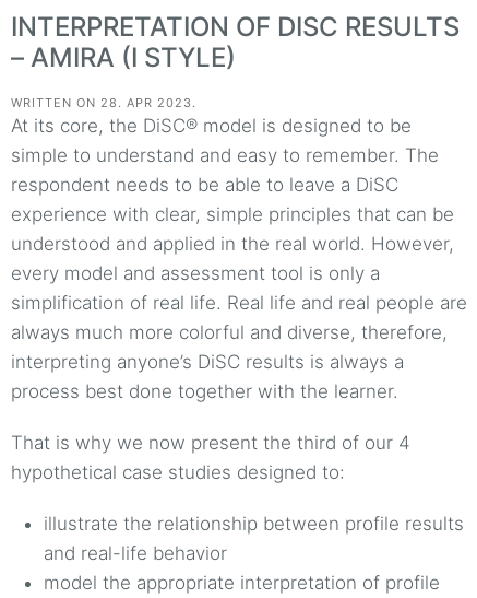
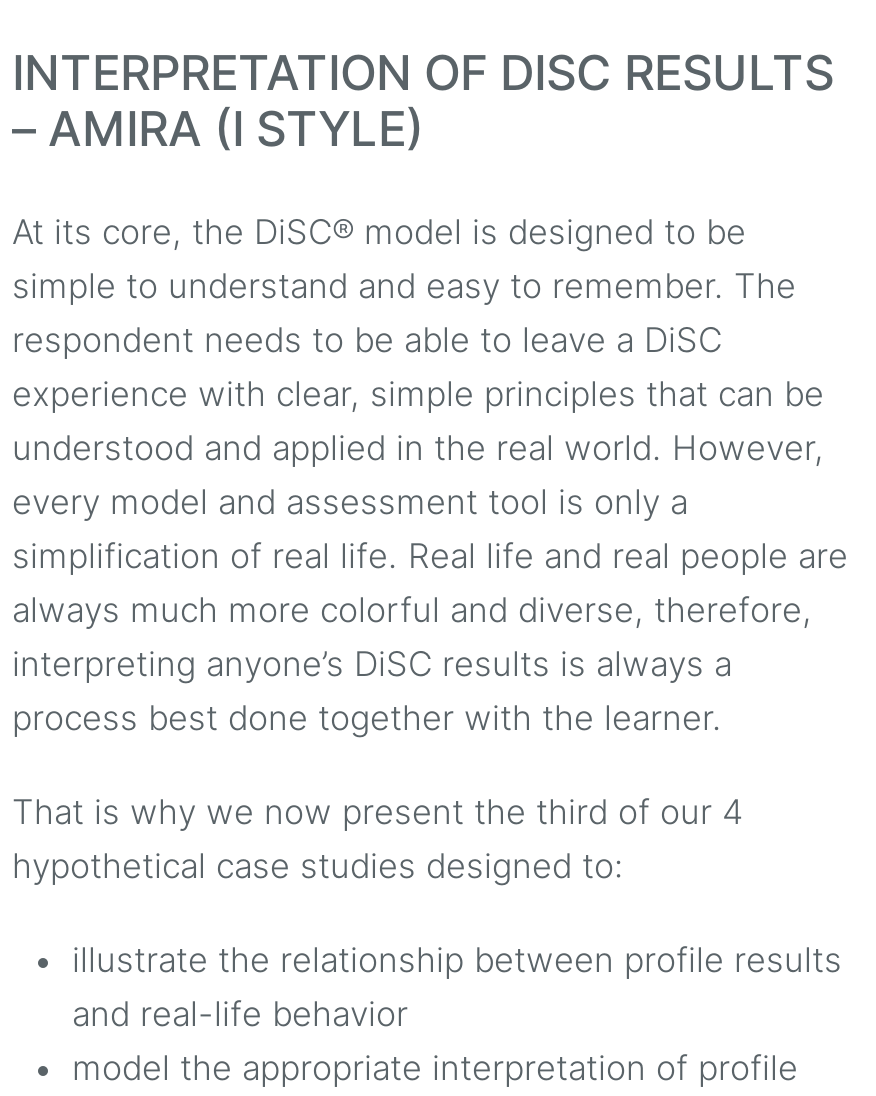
- WRITTEN ON 28. APR 2023.
